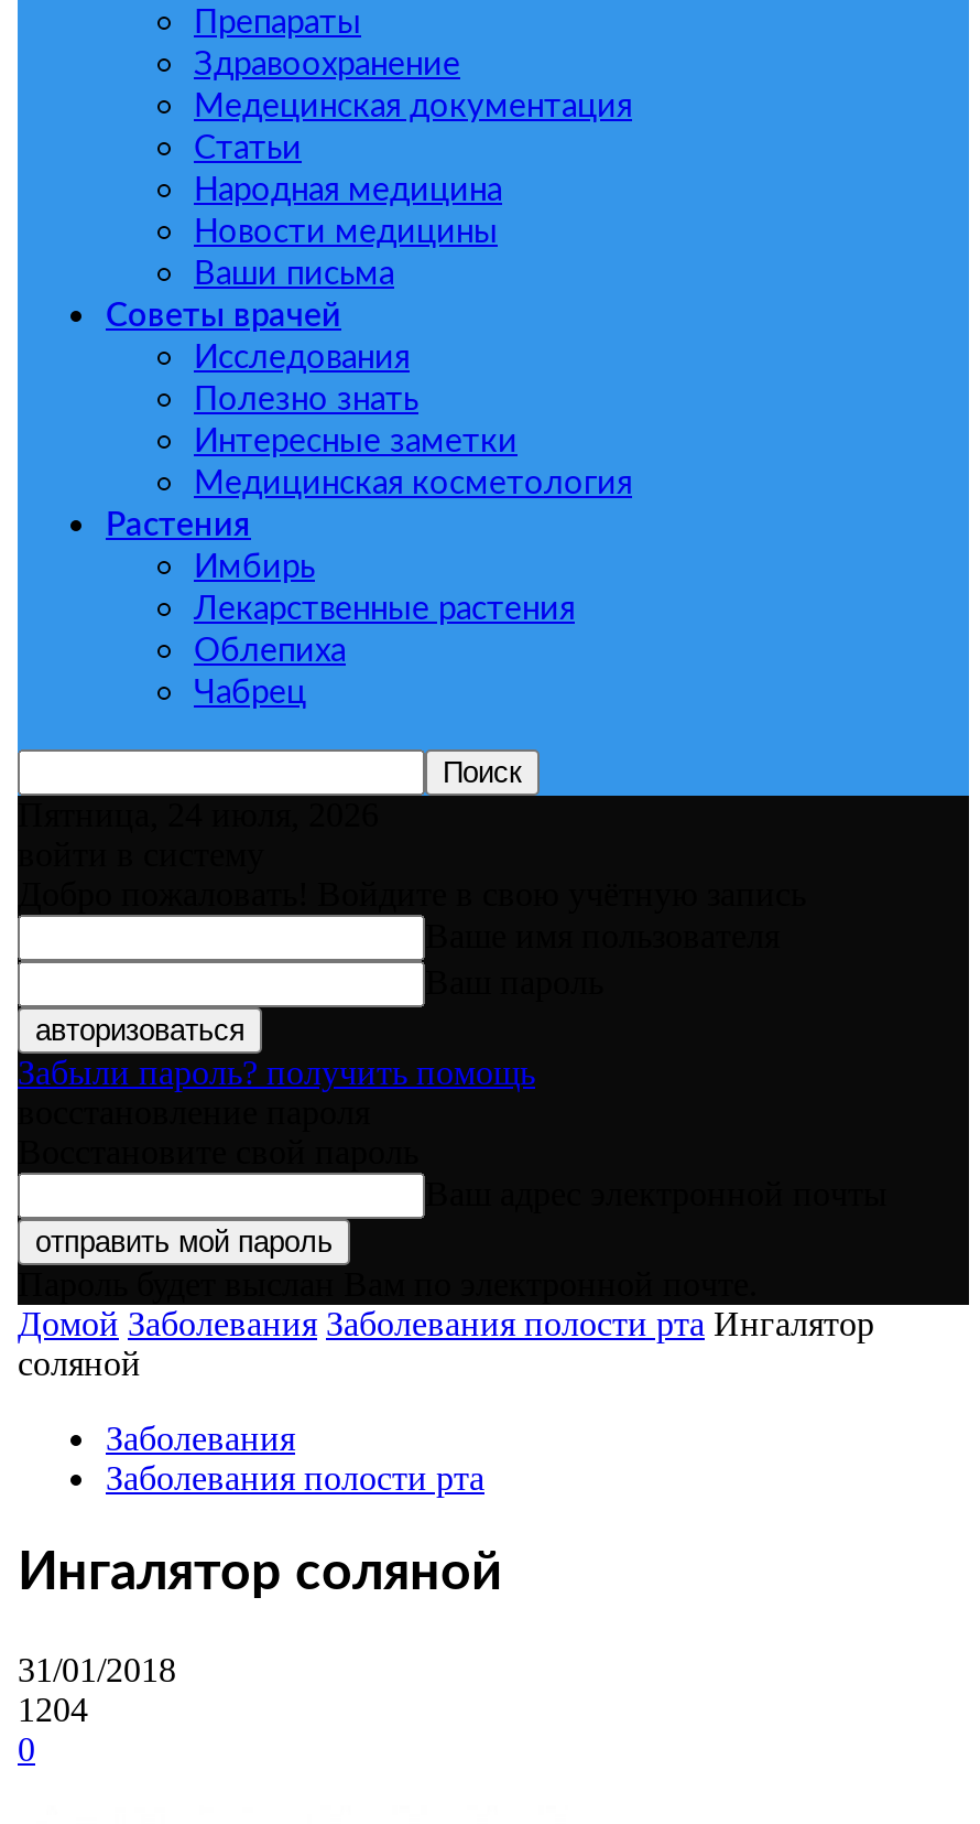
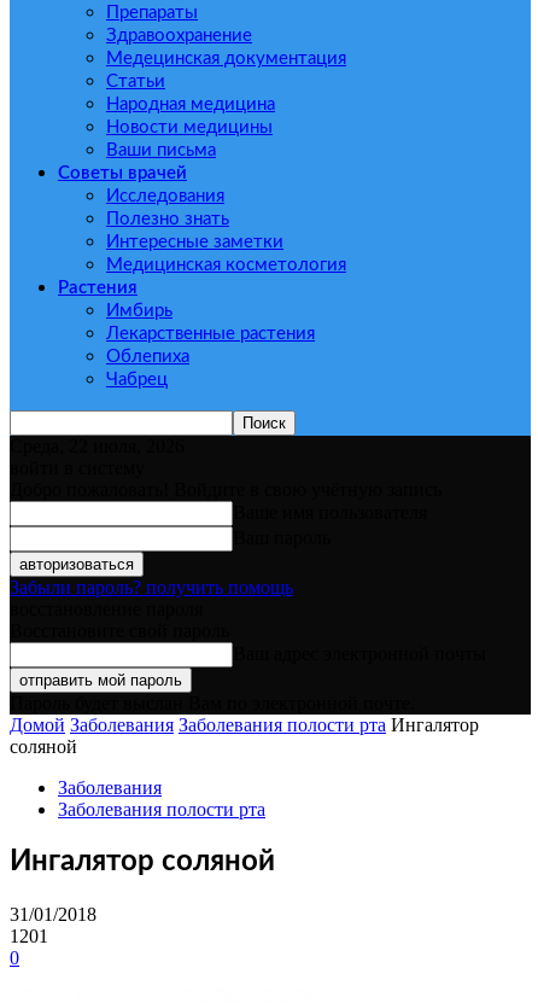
- Пятница, 24 июля, 2026
+ Среда, 22 июля, 2026

- 1204
+ 1201
